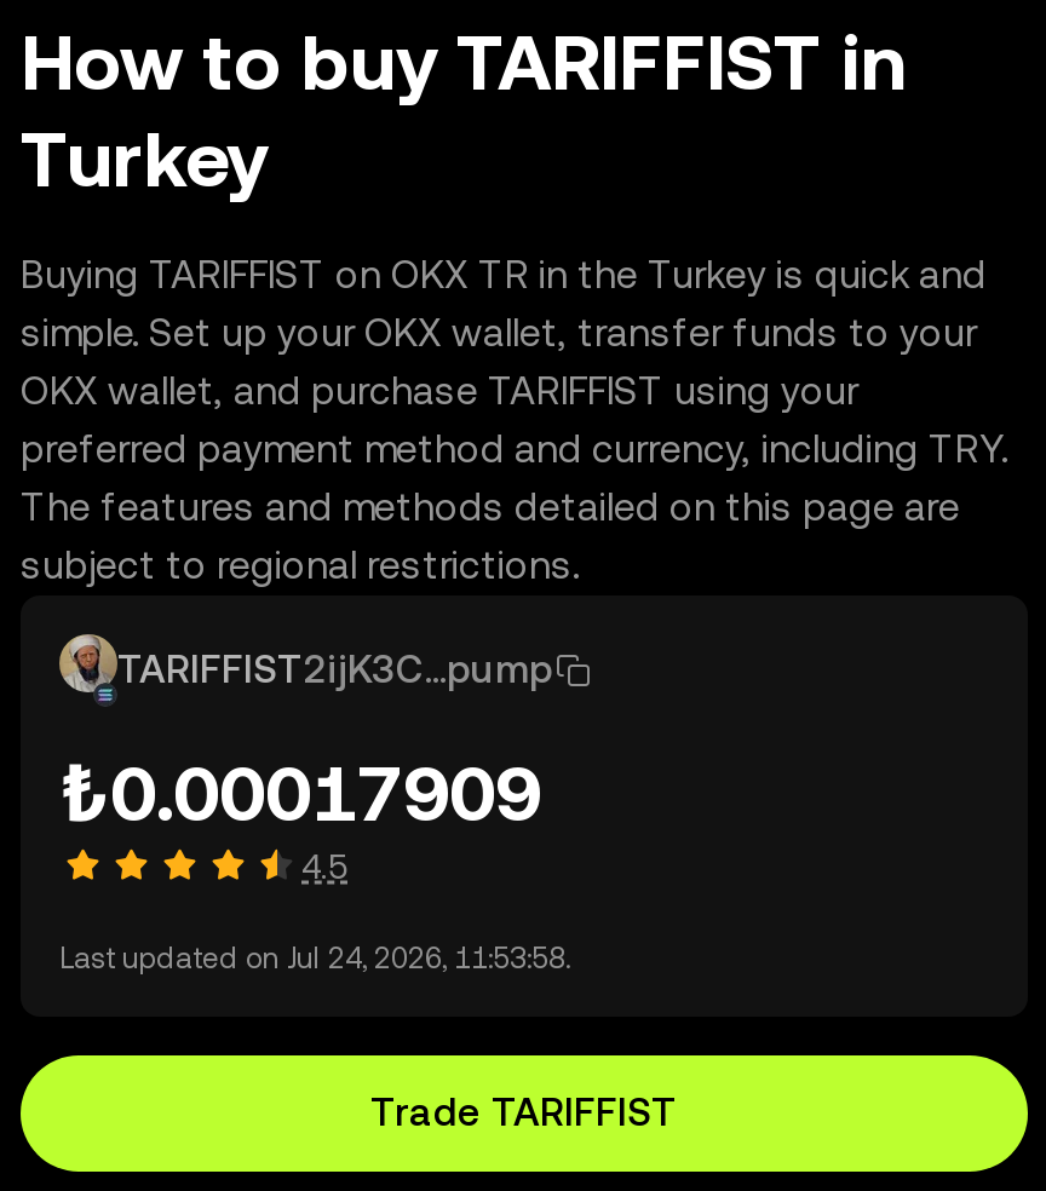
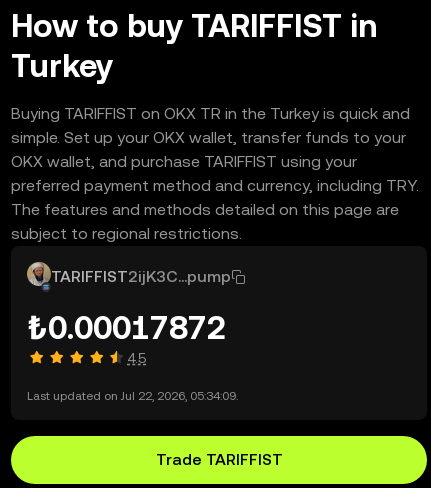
- ₺0.00017909
+ ₺0.00017872

- Last updated on Jul 24, 2026, 11:53:58.
+ Last updated on Jul 22, 2026, 05:34:09.
